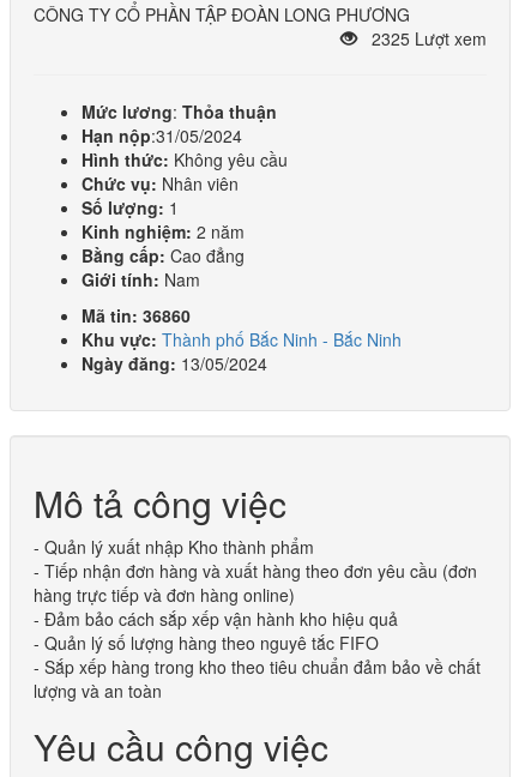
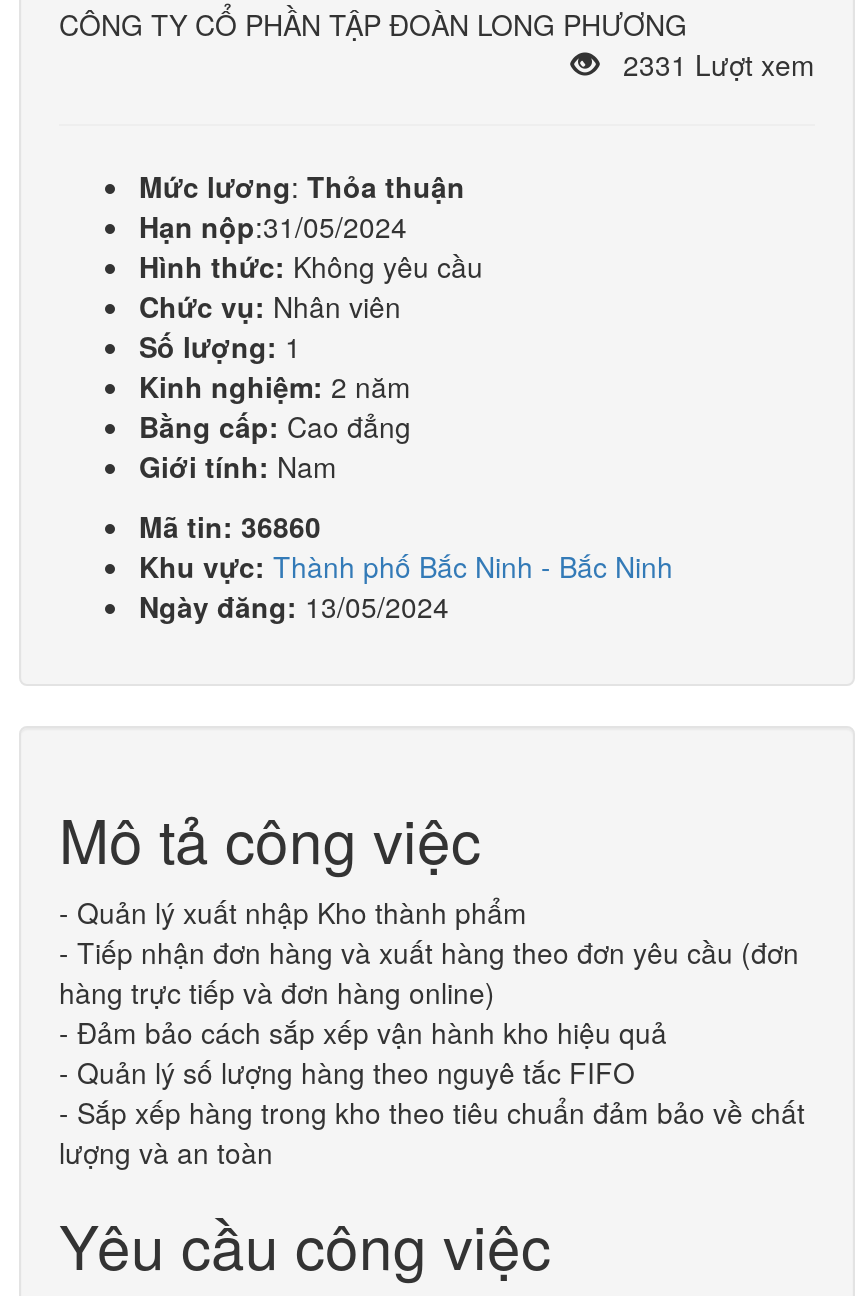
- 2325 Lượt xem
+ 2331 Lượt xem
